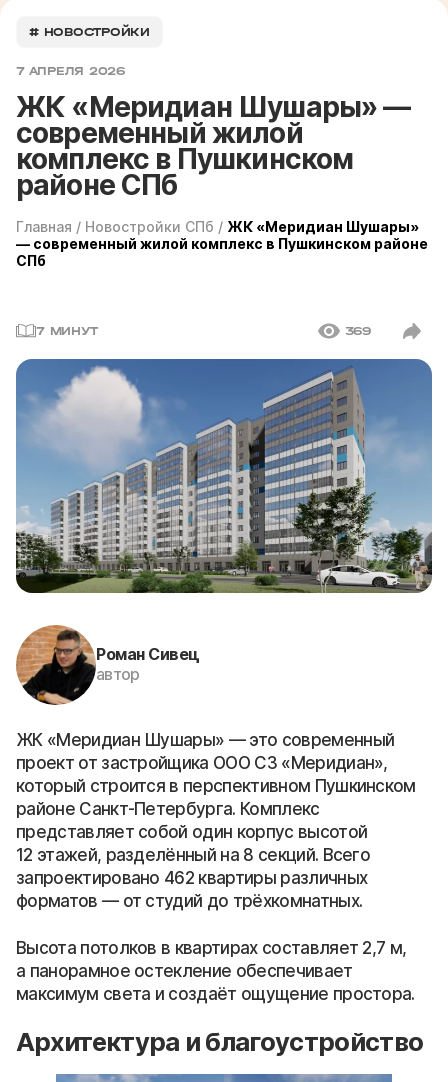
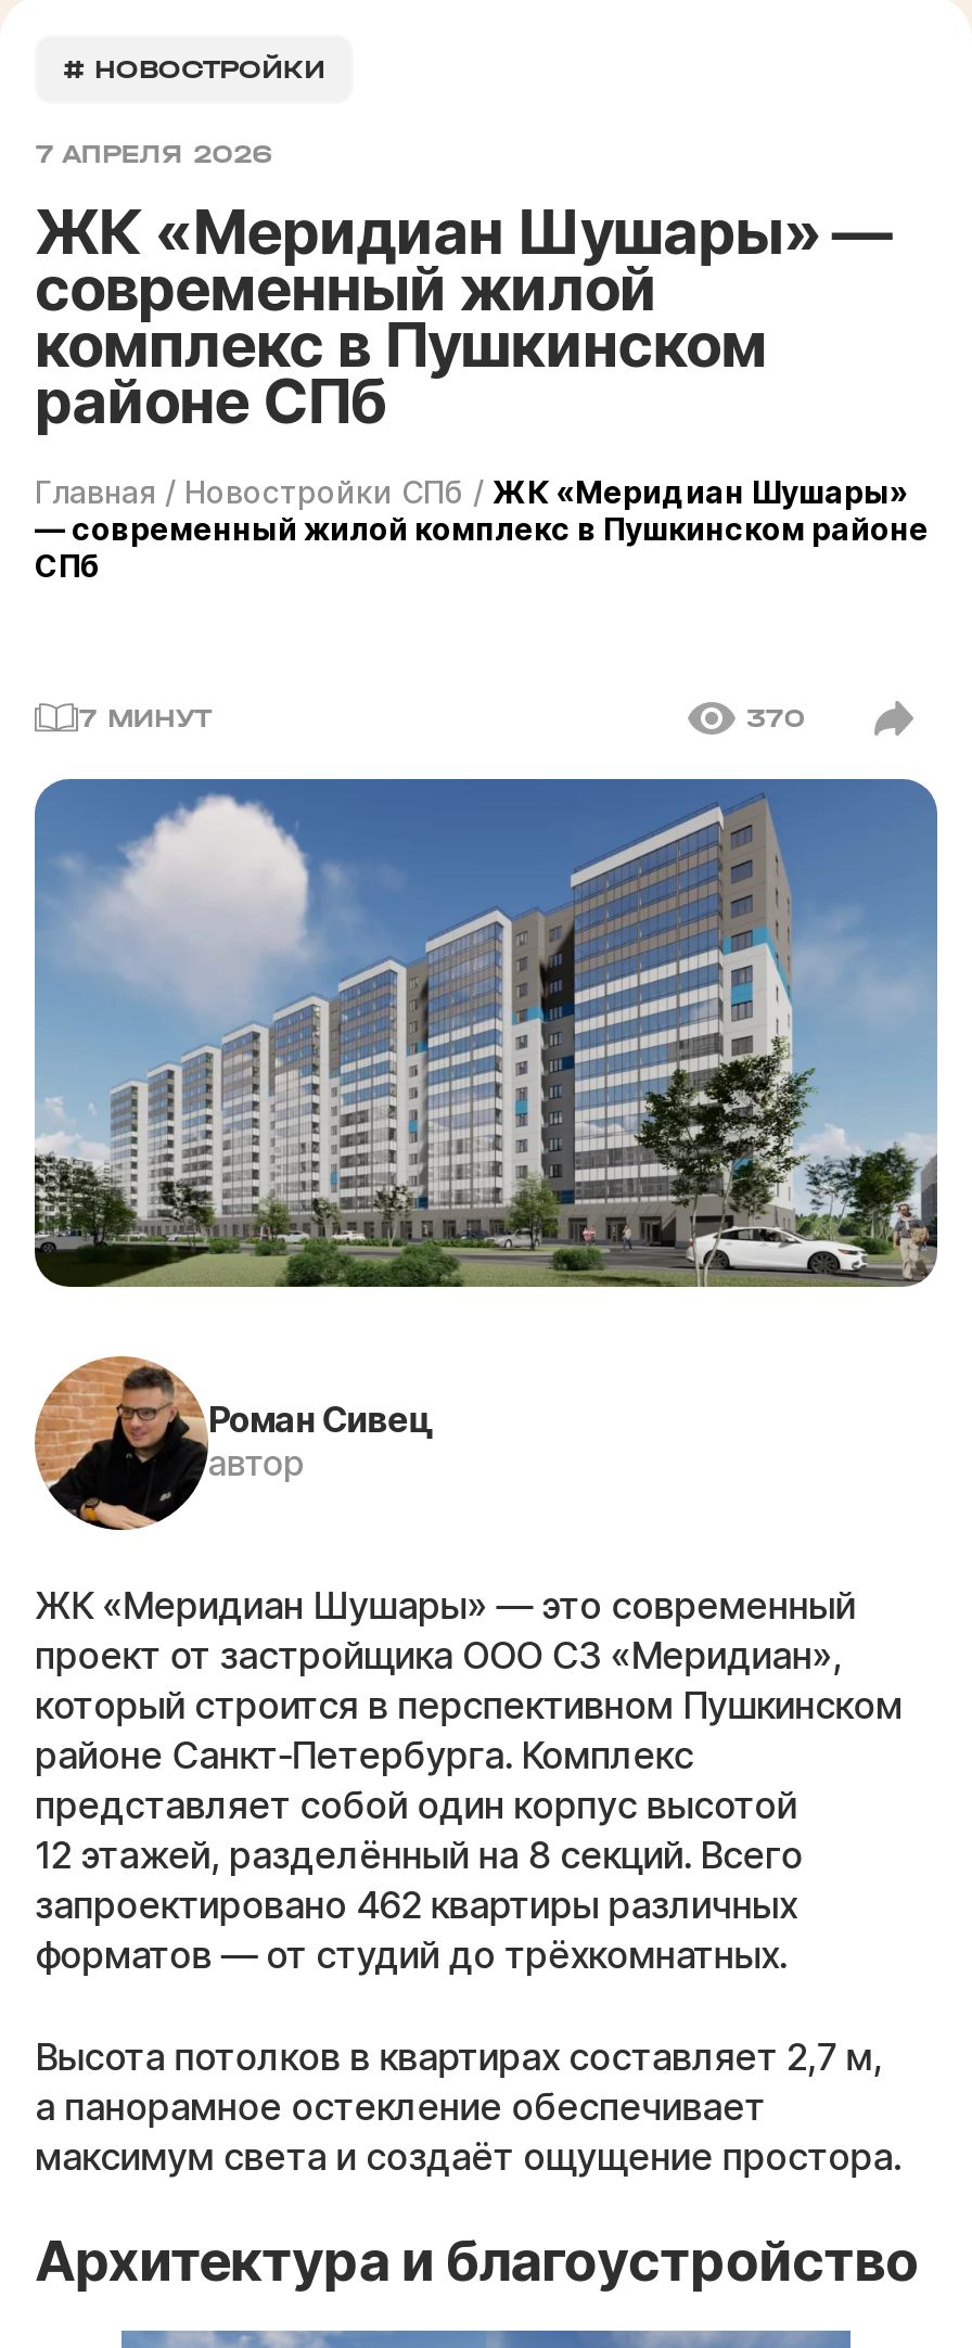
- 369
+ 370
